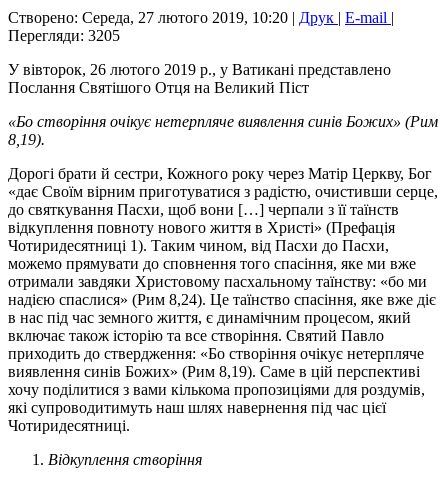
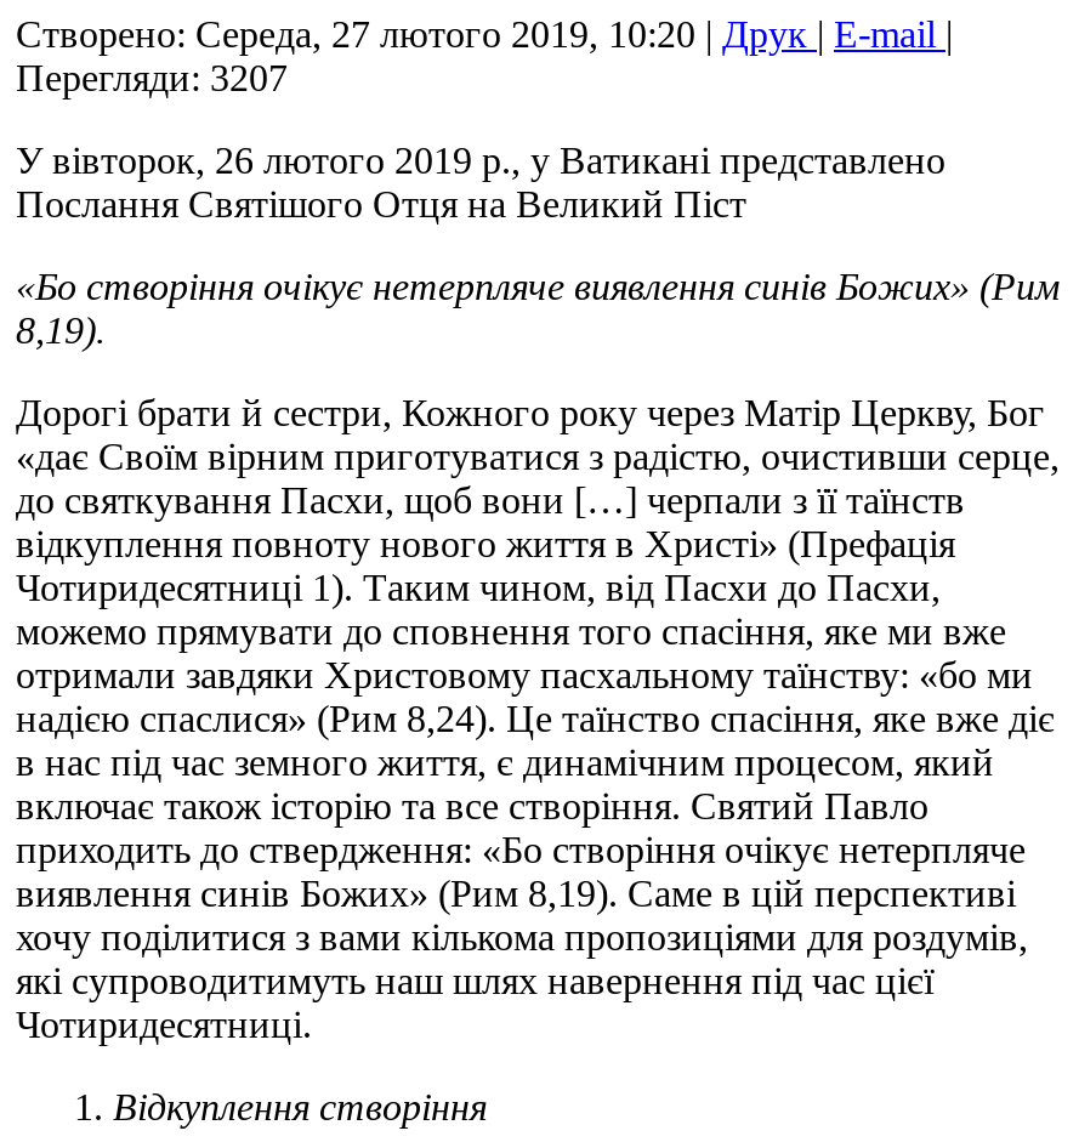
- Перегляди: 3205
+ Перегляди: 3207
